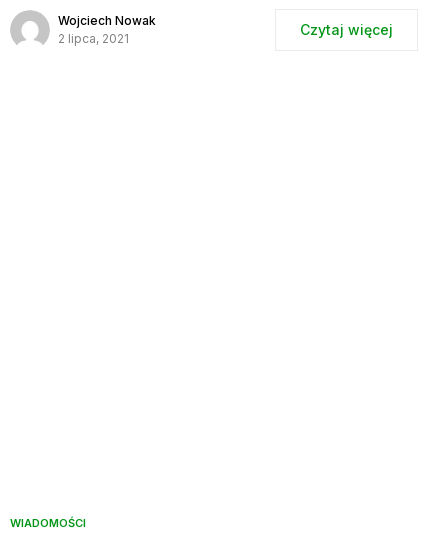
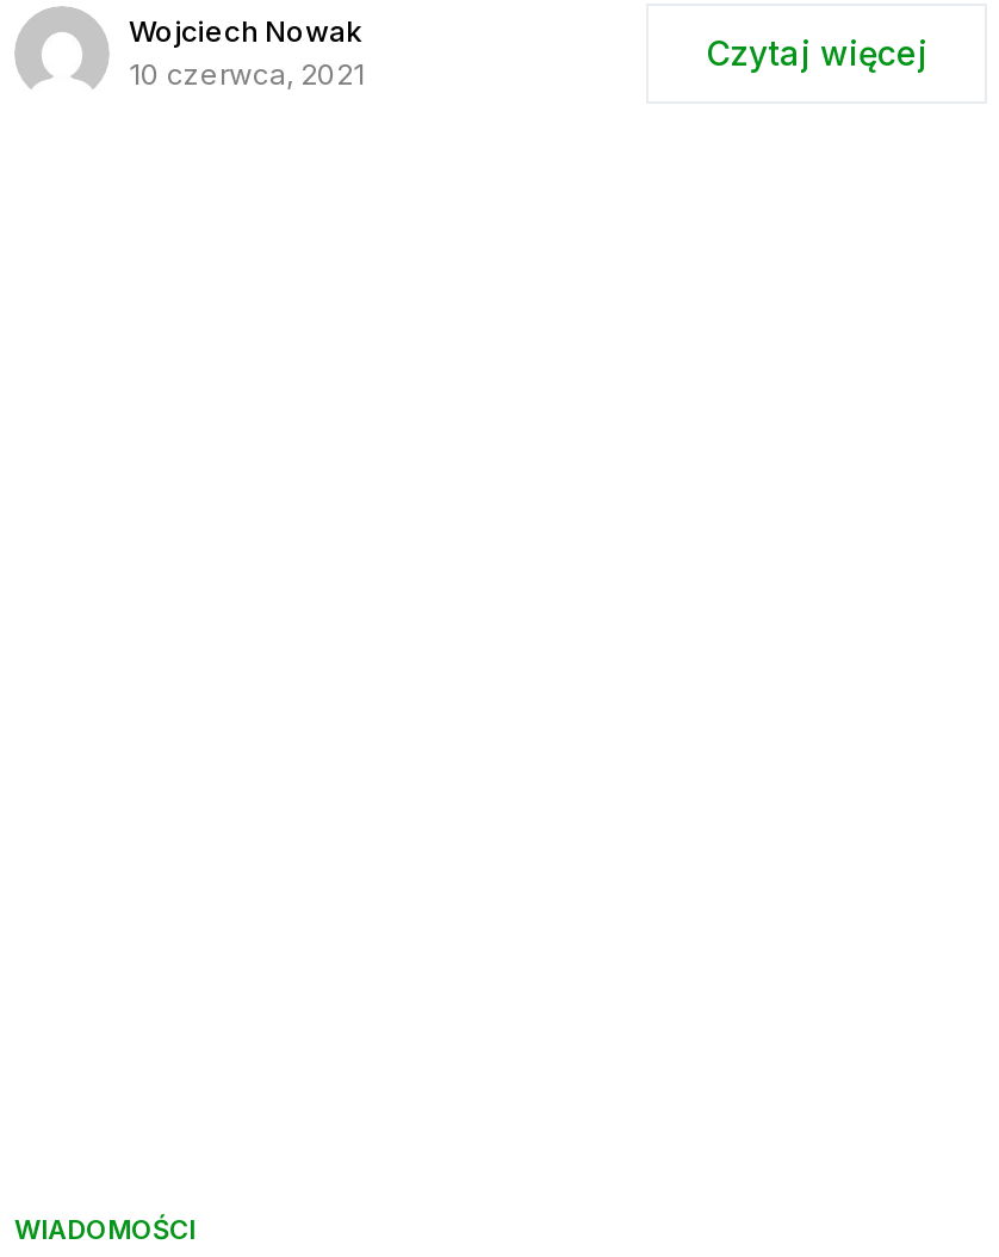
- 2 lipca, 2021
+ 10 czerwca, 2021
